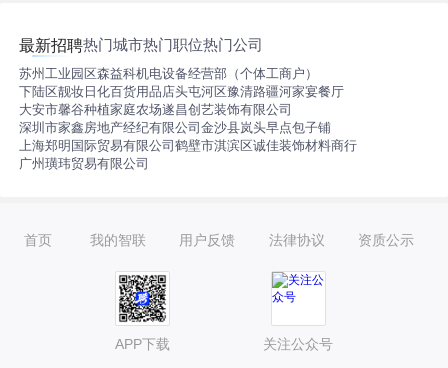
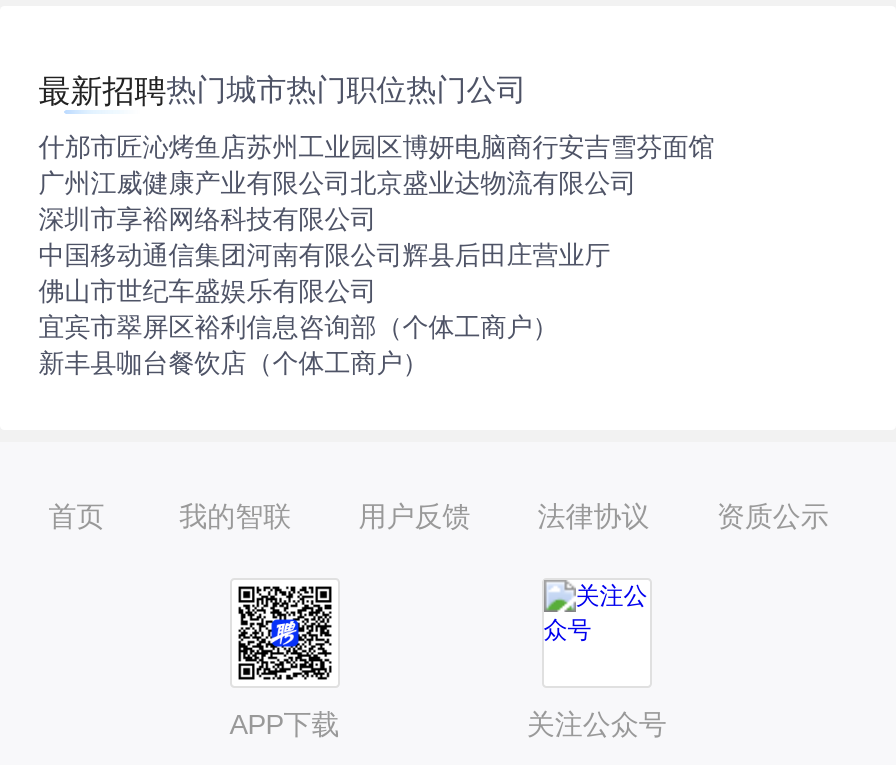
- 苏州工业园区森益科机电设备经营部（个体工商户）
- 下陆区靓妆日化百货用品店头屯河区豫清路疆河家宴餐厅
- 大安市馨谷种植家庭农场遂昌创艺装饰有限公司
- 深圳市家鑫房地产经纪有限公司金沙县岚头早点包子铺
- 上海郑明国际贸易有限公司鹤壁市淇滨区诚佳装饰材料商行
- 广州璜玮贸易有限公司
+ 什邡市匠沁烤鱼店苏州工业园区博妍电脑商行安吉雪芬面馆
+ 广州江威健康产业有限公司北京盛业达物流有限公司
+ 深圳市享裕网络科技有限公司
+ 中国移动通信集团河南有限公司辉县后田庄营业厅
+ 佛山市世纪车盛娱乐有限公司
+ 宜宾市翠屏区裕利信息咨询部（个体工商户）
+ 新丰县咖台餐饮店（个体工商户）
